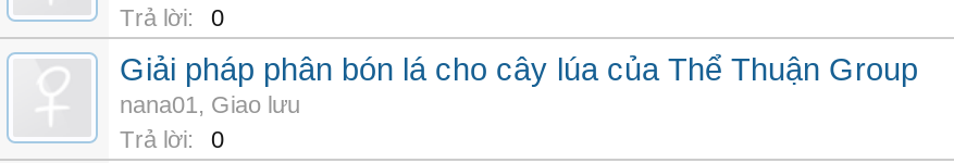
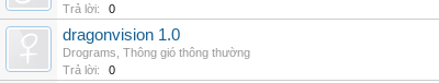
- Giải pháp phân bón lá cho cây lúa của Thể Thuận Group
- nana01, Giao lưu
+ dragonvision 1.0
+ Drograms, Thông gió thông thường
